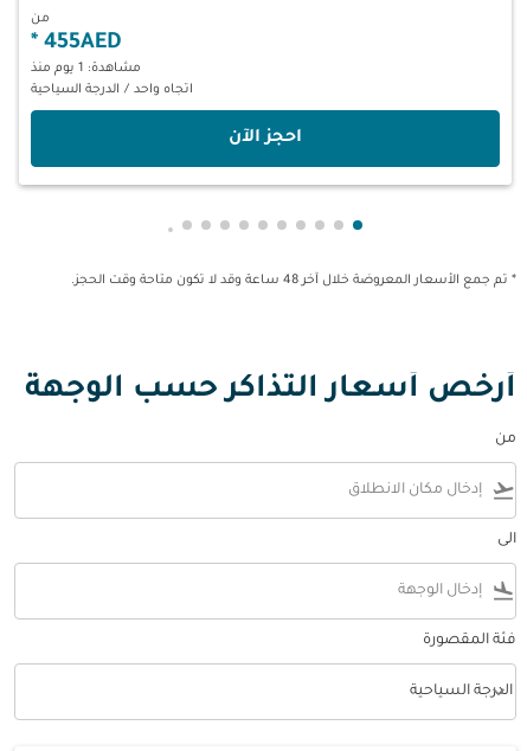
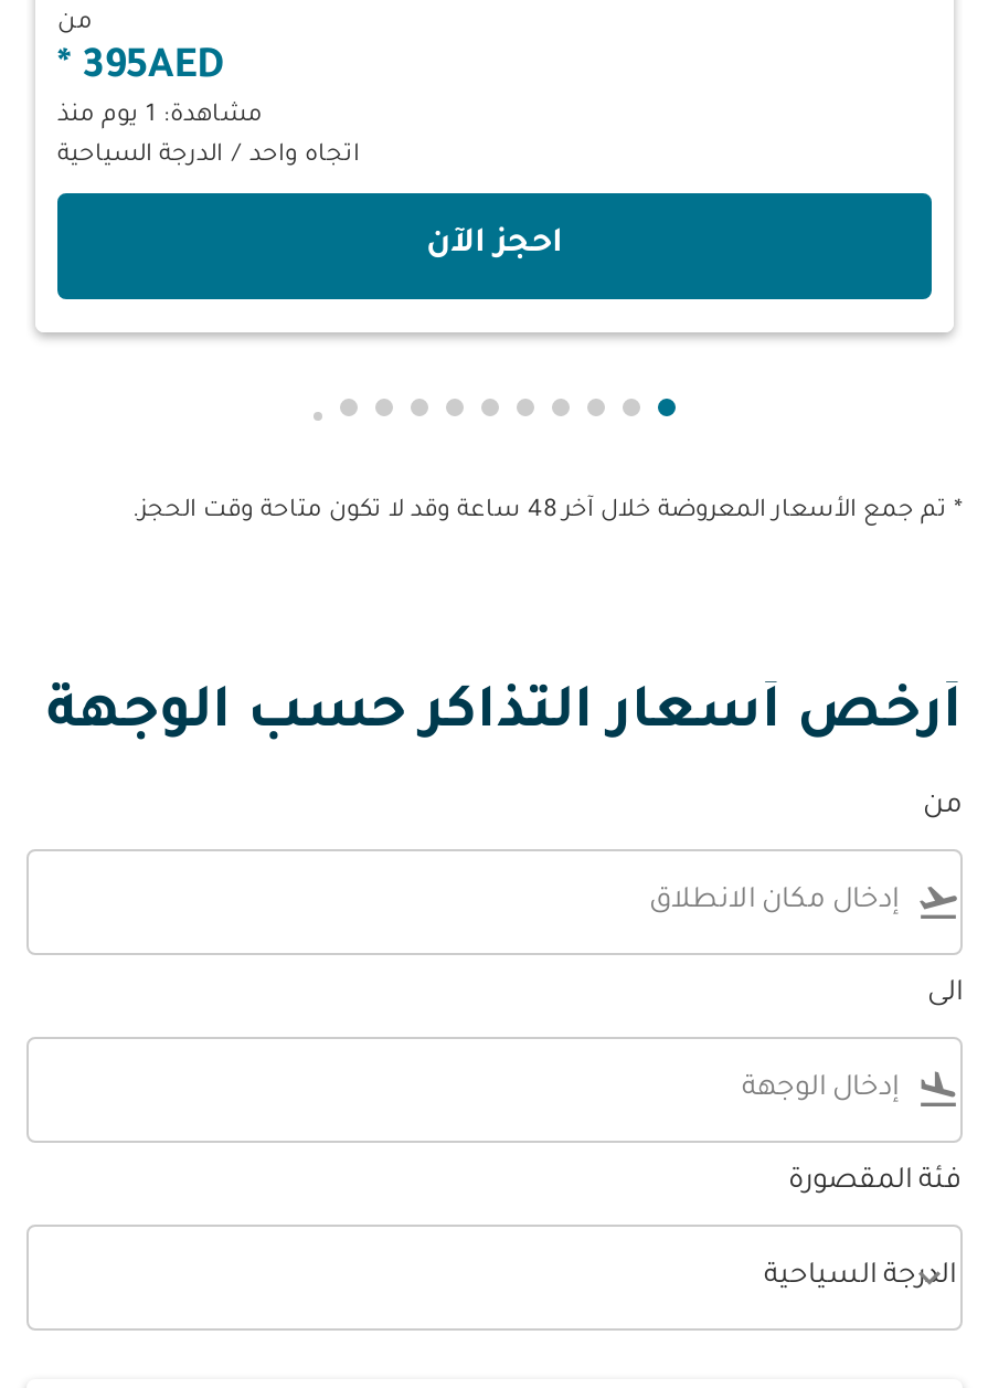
- 455AED
+ 395AED
